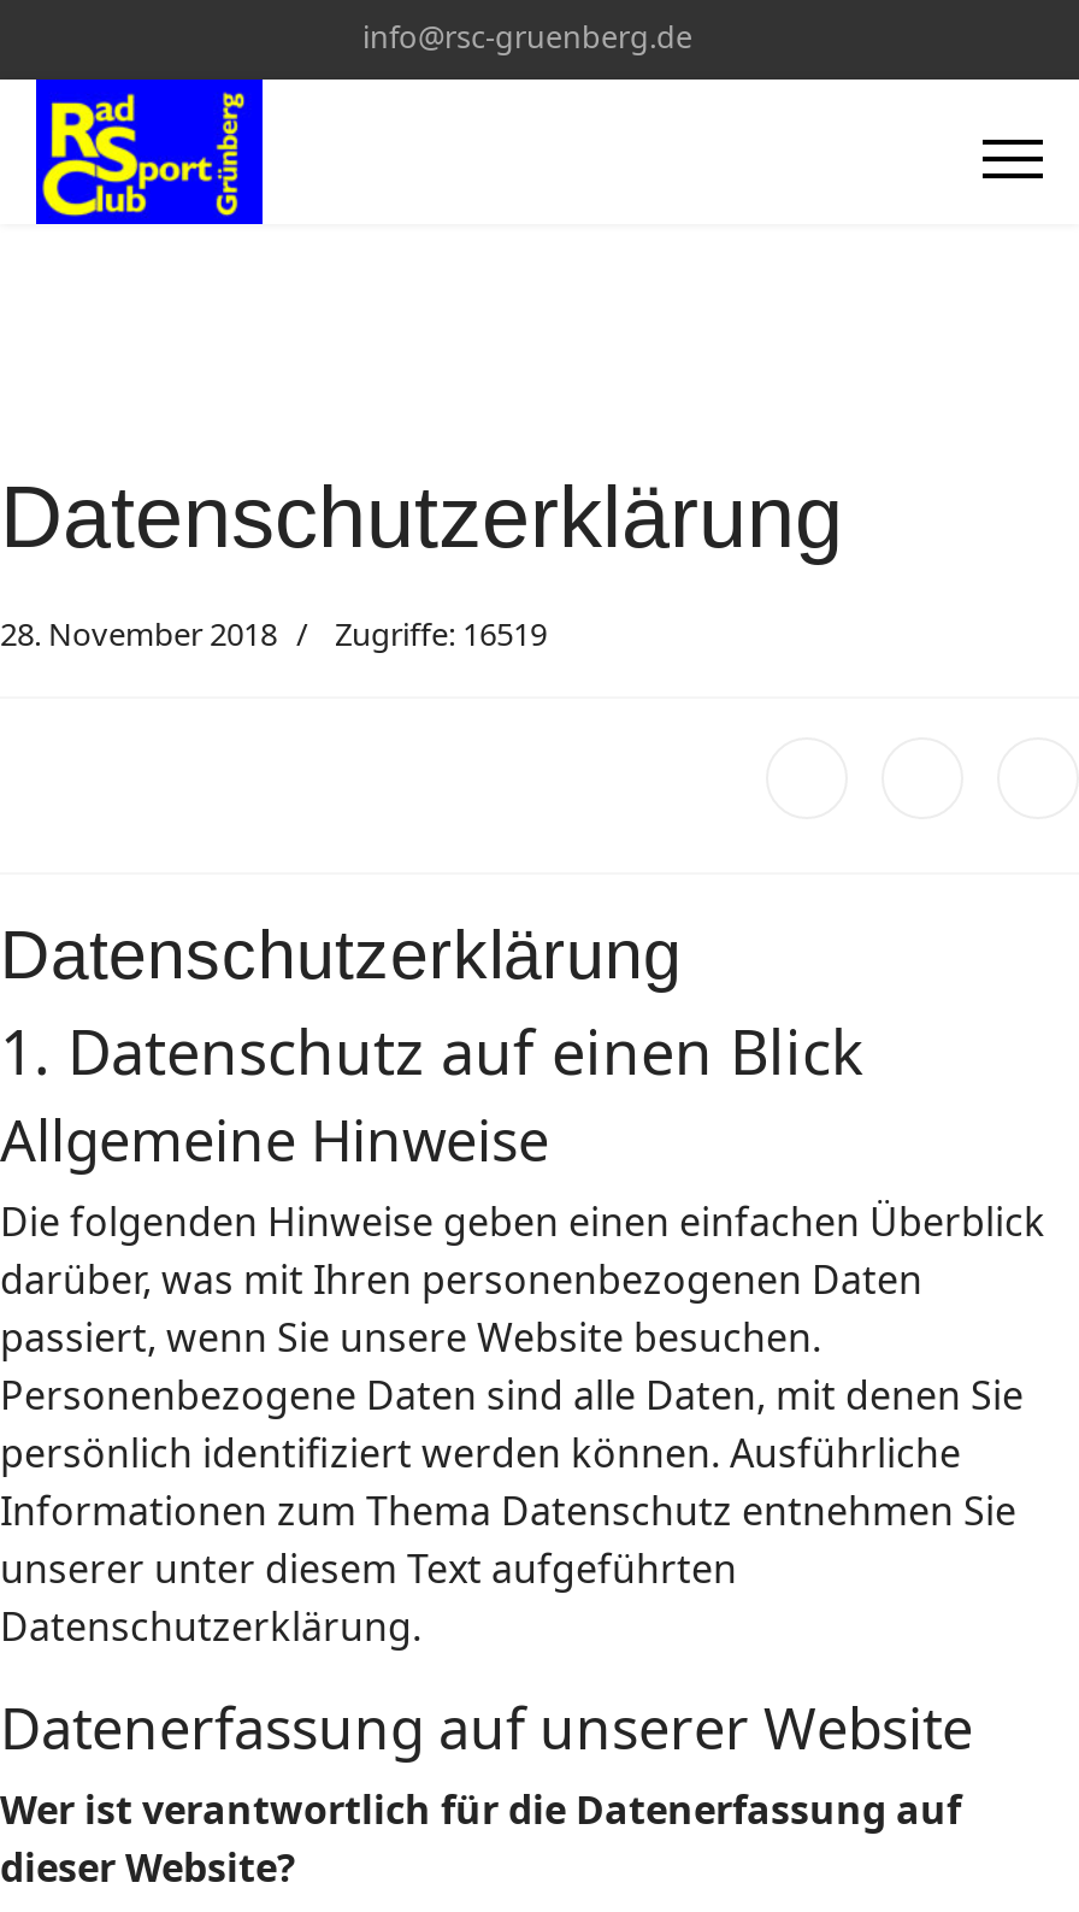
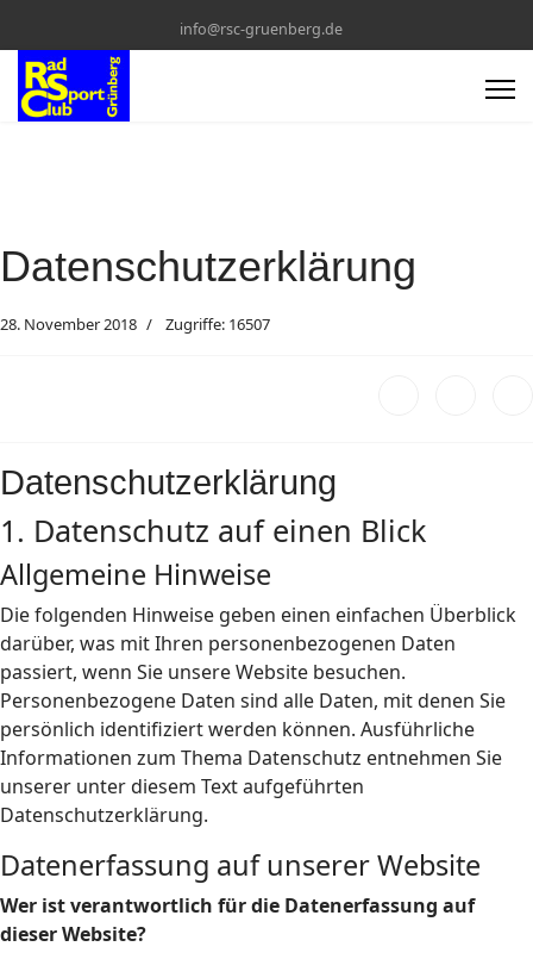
- 28. November 2018 Zugriffe: 16519
+ 28. November 2018 Zugriffe: 16507
